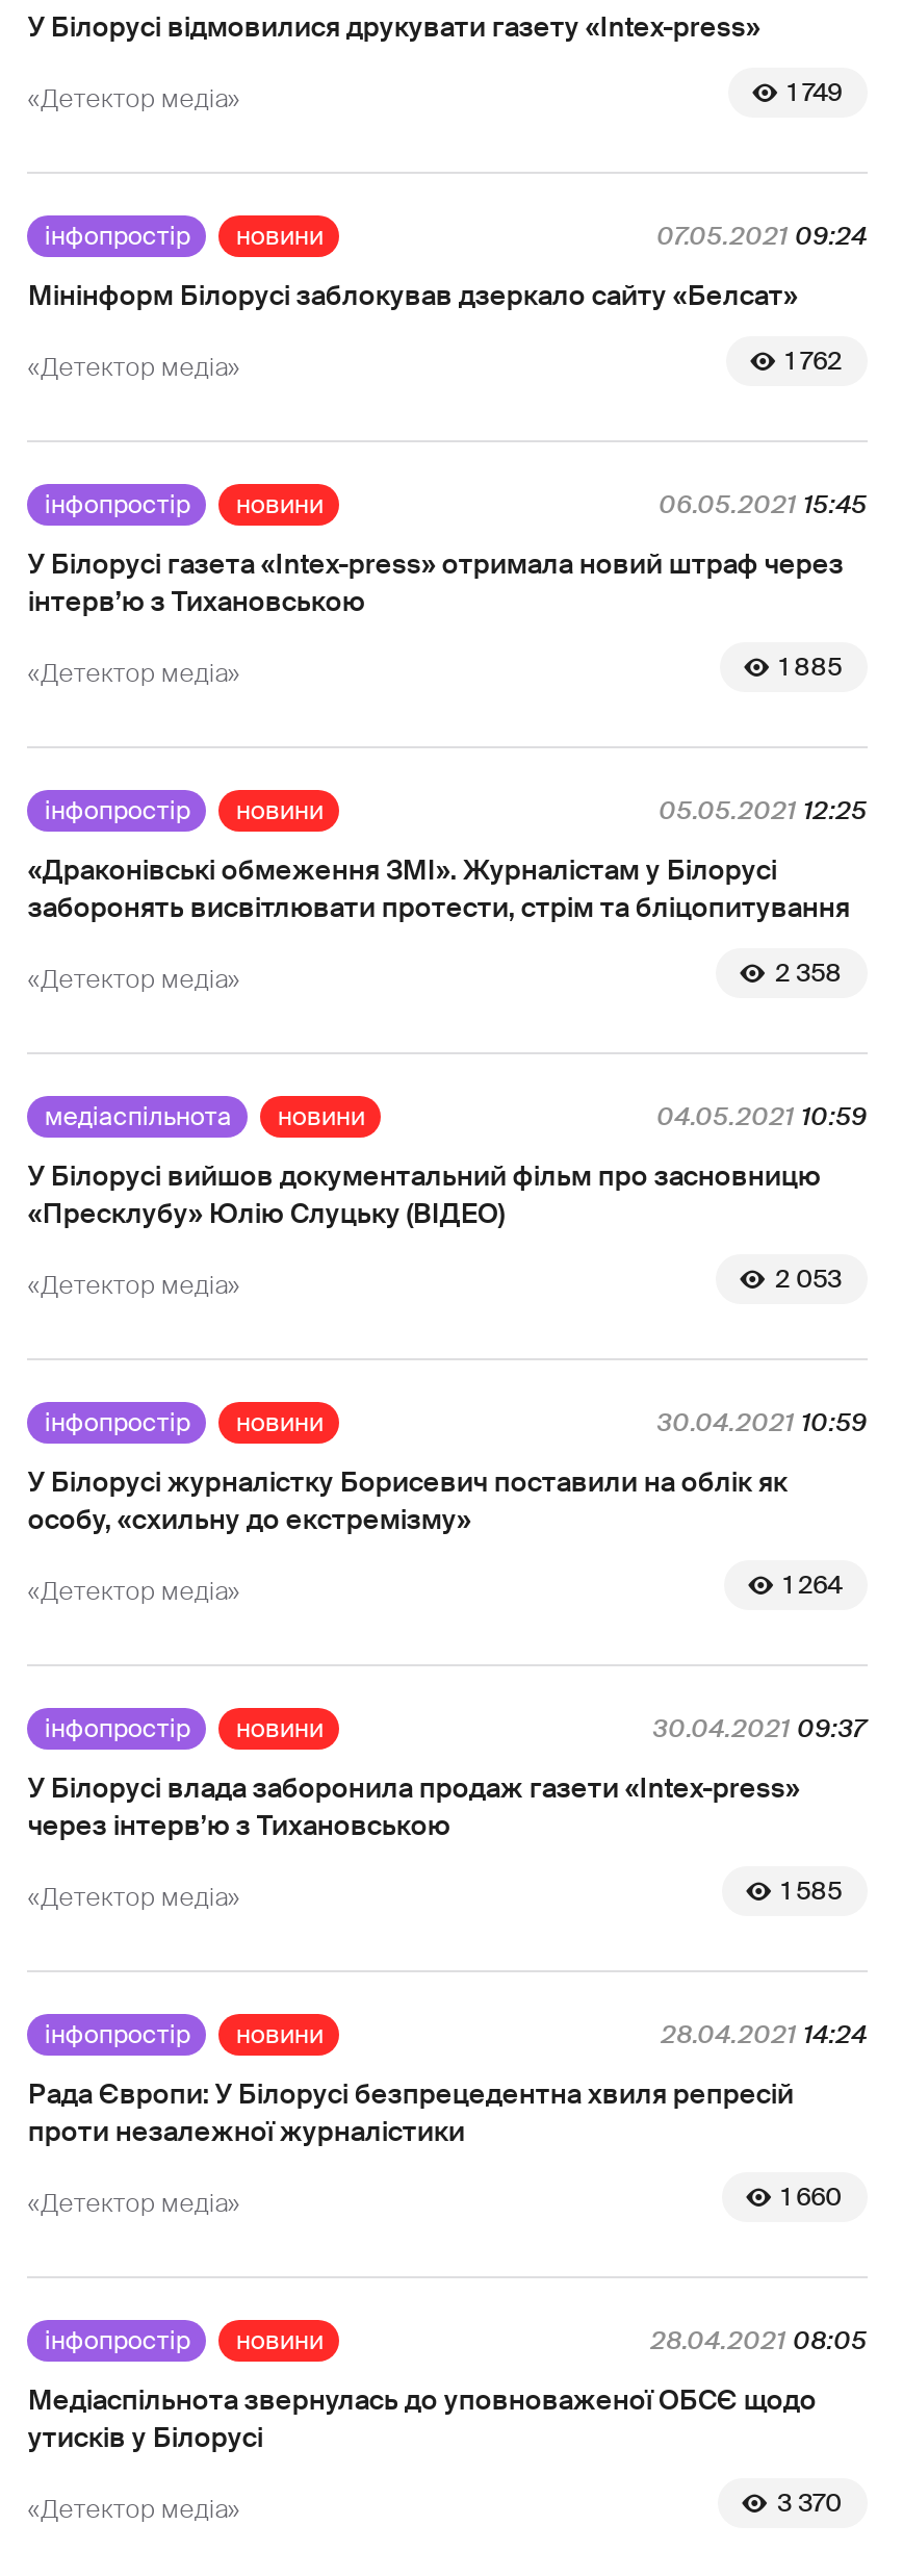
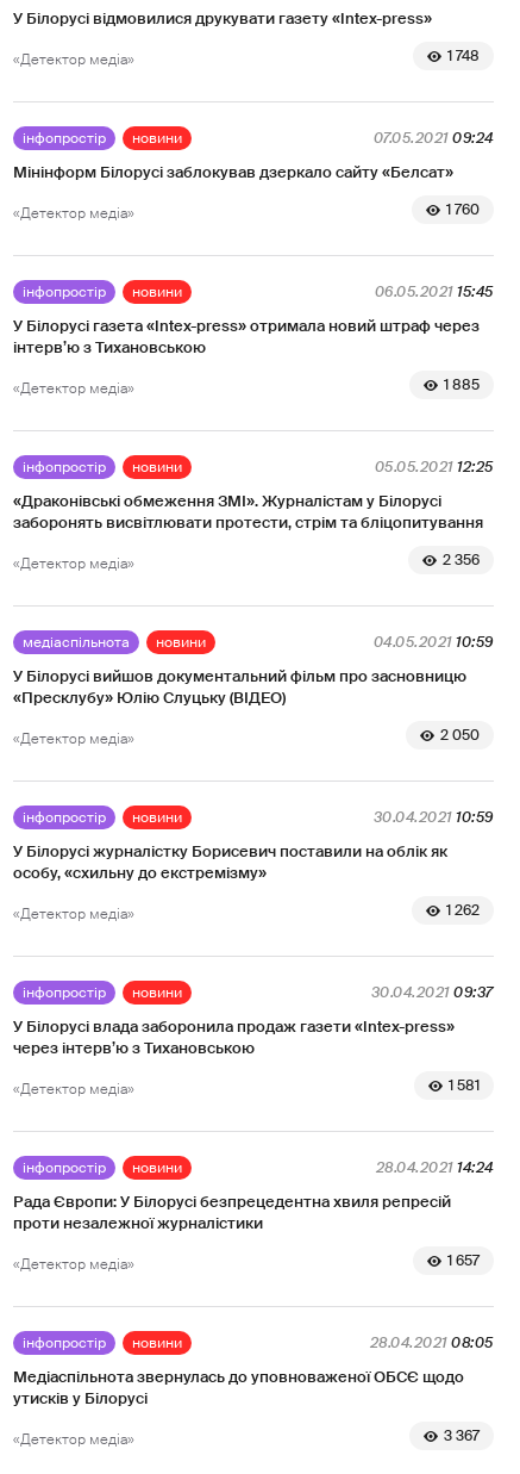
- 1 749
+ 1 748

- 1 762
+ 1 760

- 2 358
+ 2 356

- 2 053
+ 2 050

- 1 264
+ 1 262

- 1 585
+ 1 581

- 1 660
+ 1 657

- 3 370
+ 3 367
